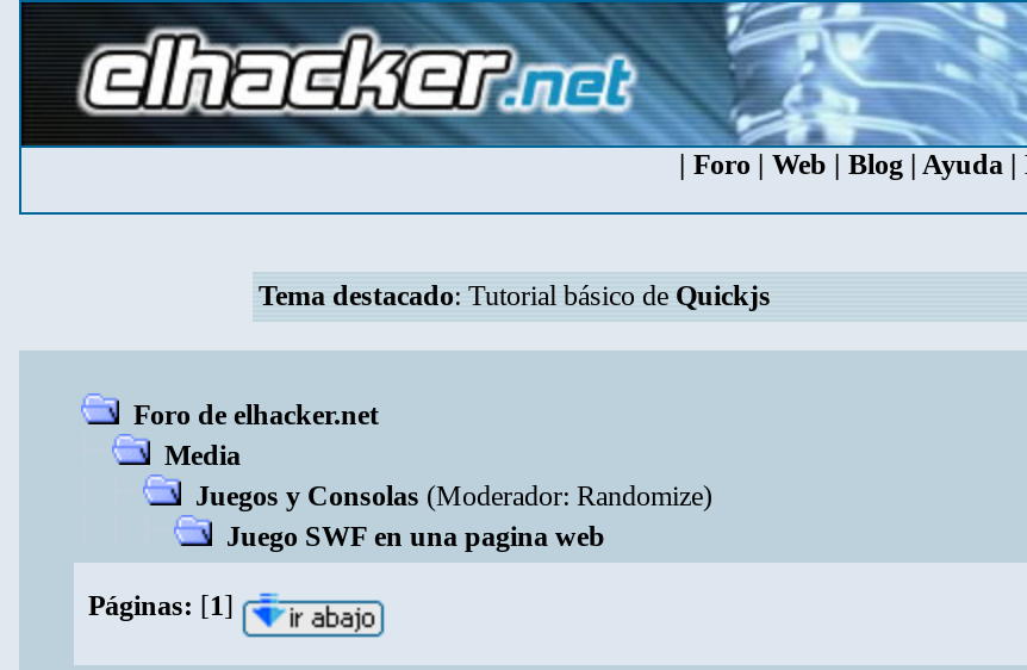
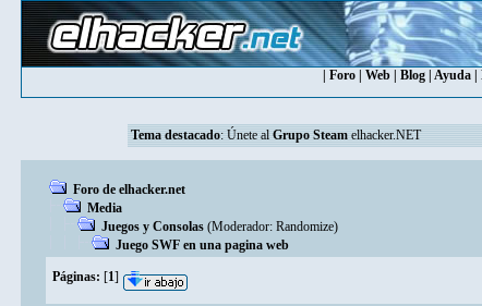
- Tema destacado: Tutorial básico de Quickjs
+ Tema destacado: Únete al Grupo Steam elhacker.NET
